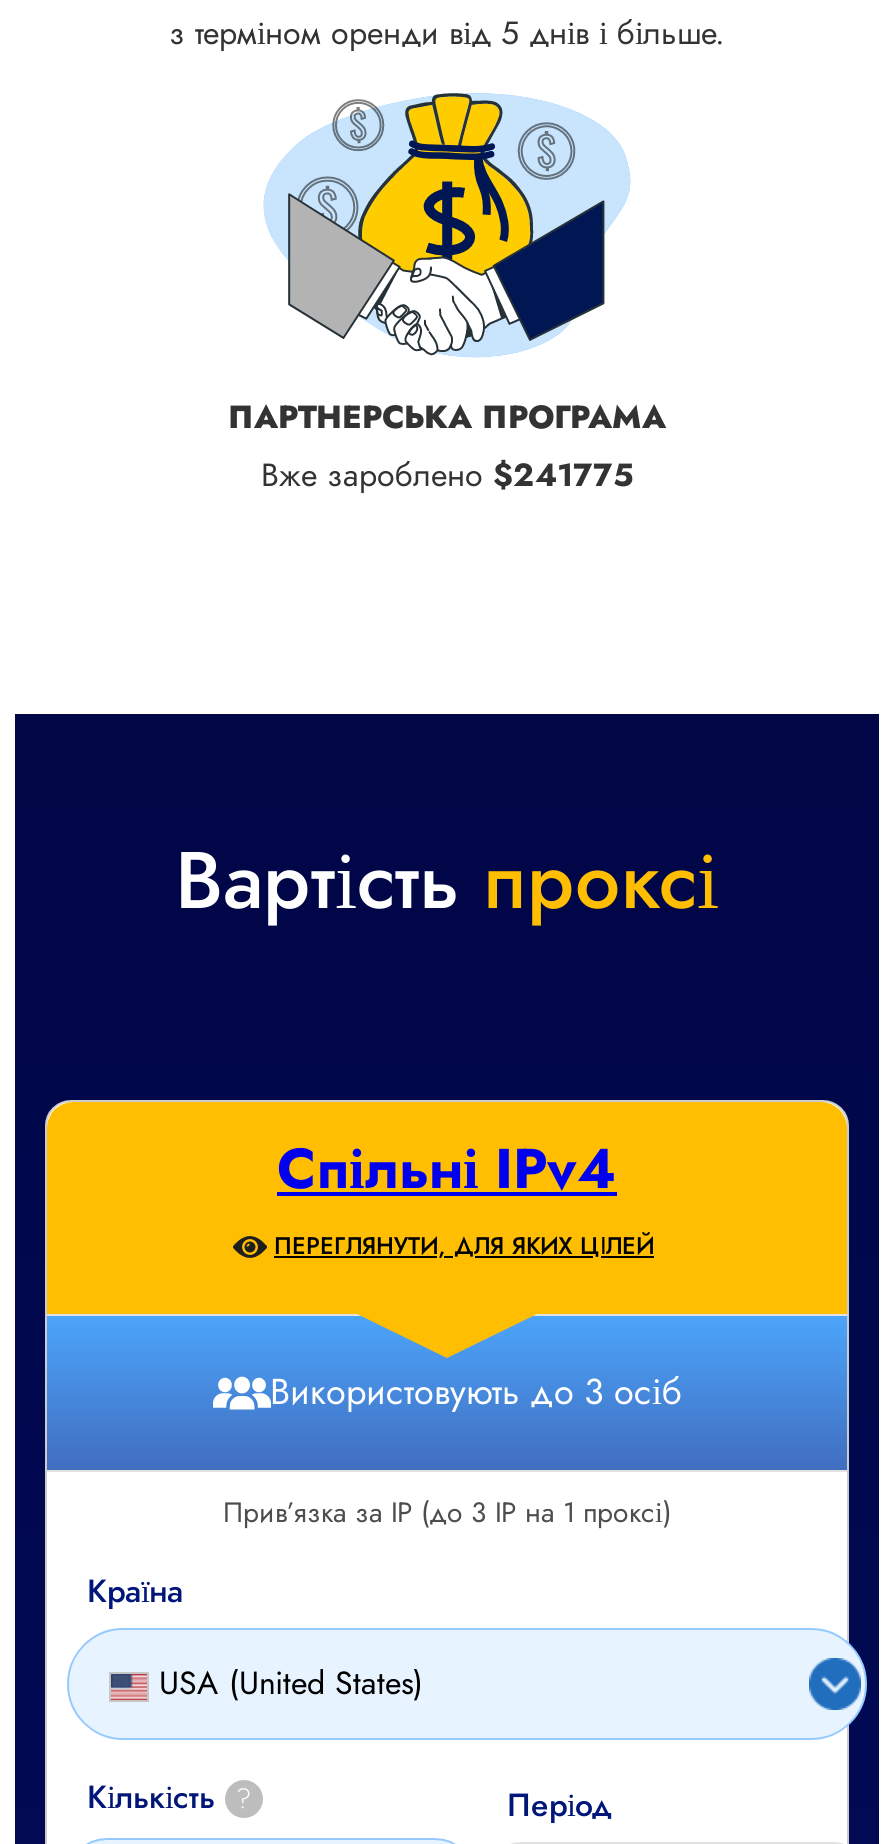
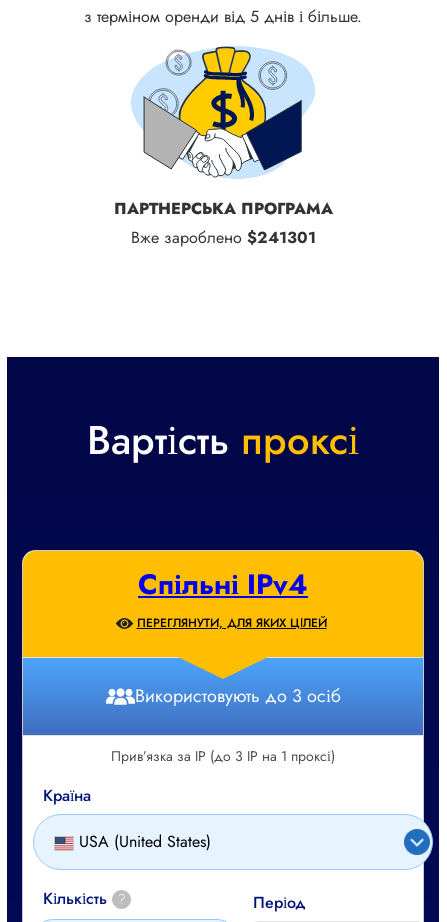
- Вже зароблено $241775
+ Вже зароблено $241301
